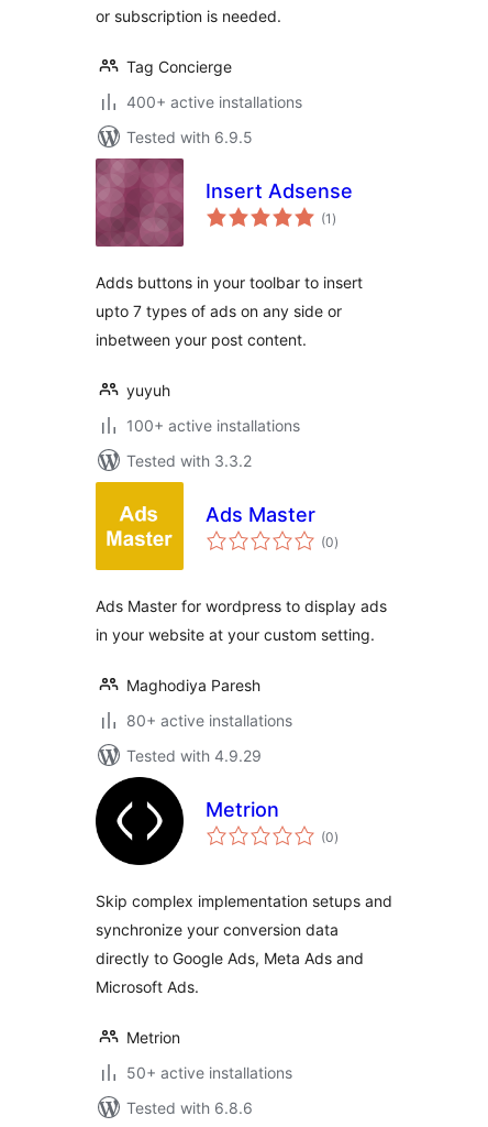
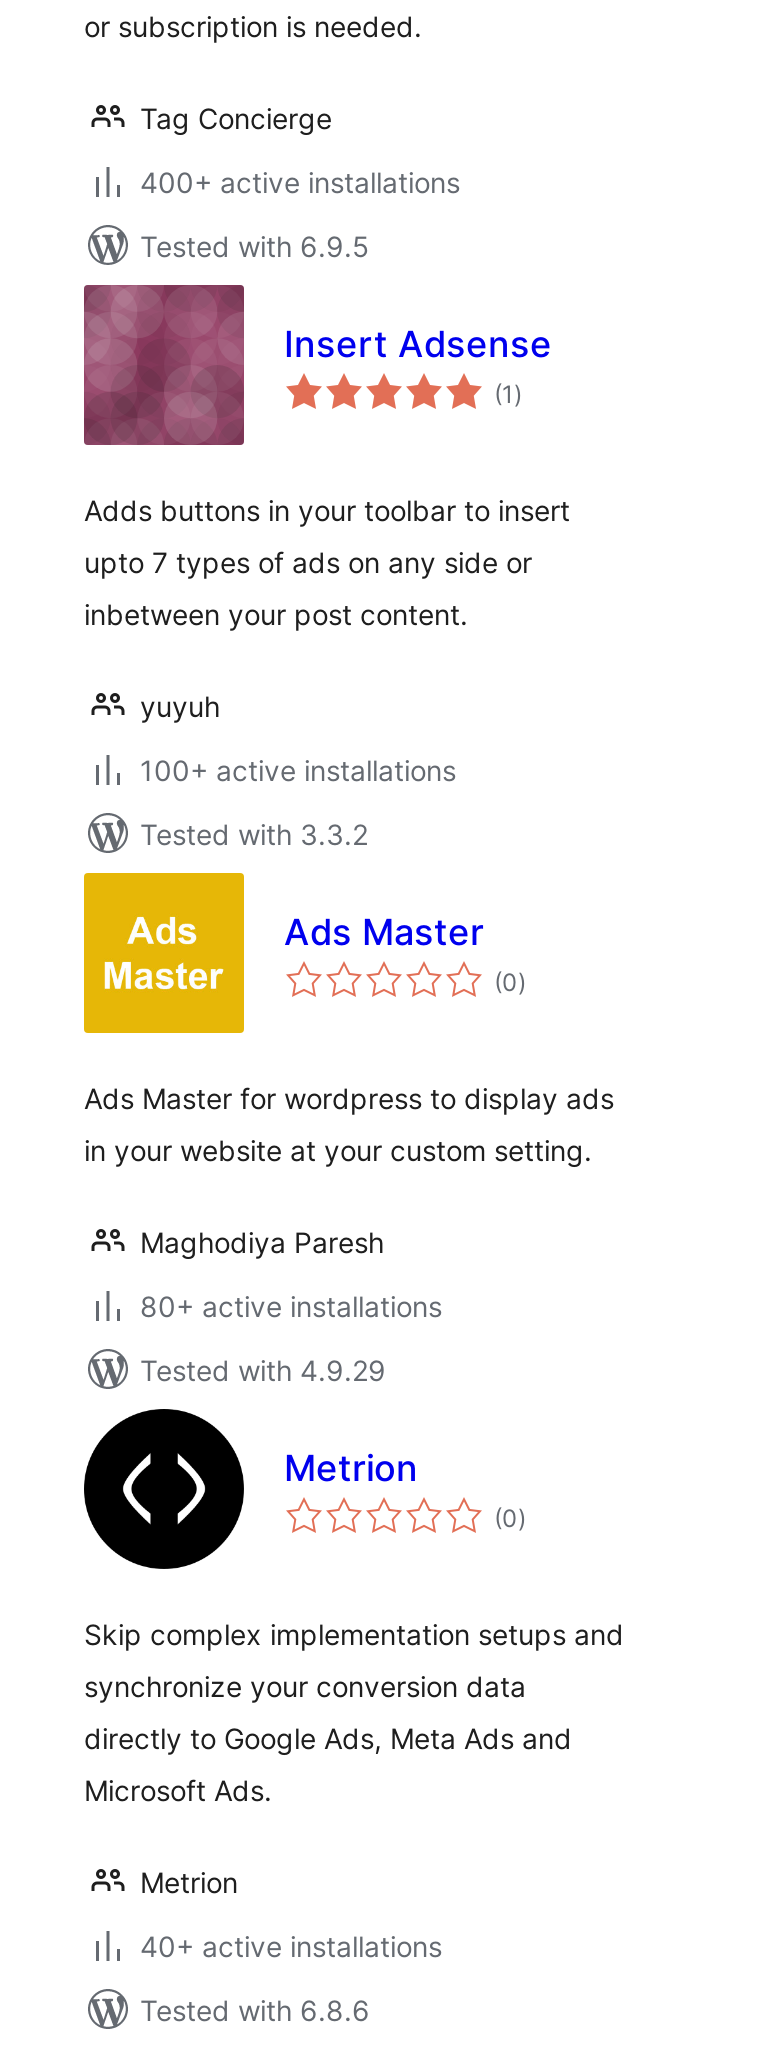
- 50+ active installations
+ 40+ active installations
